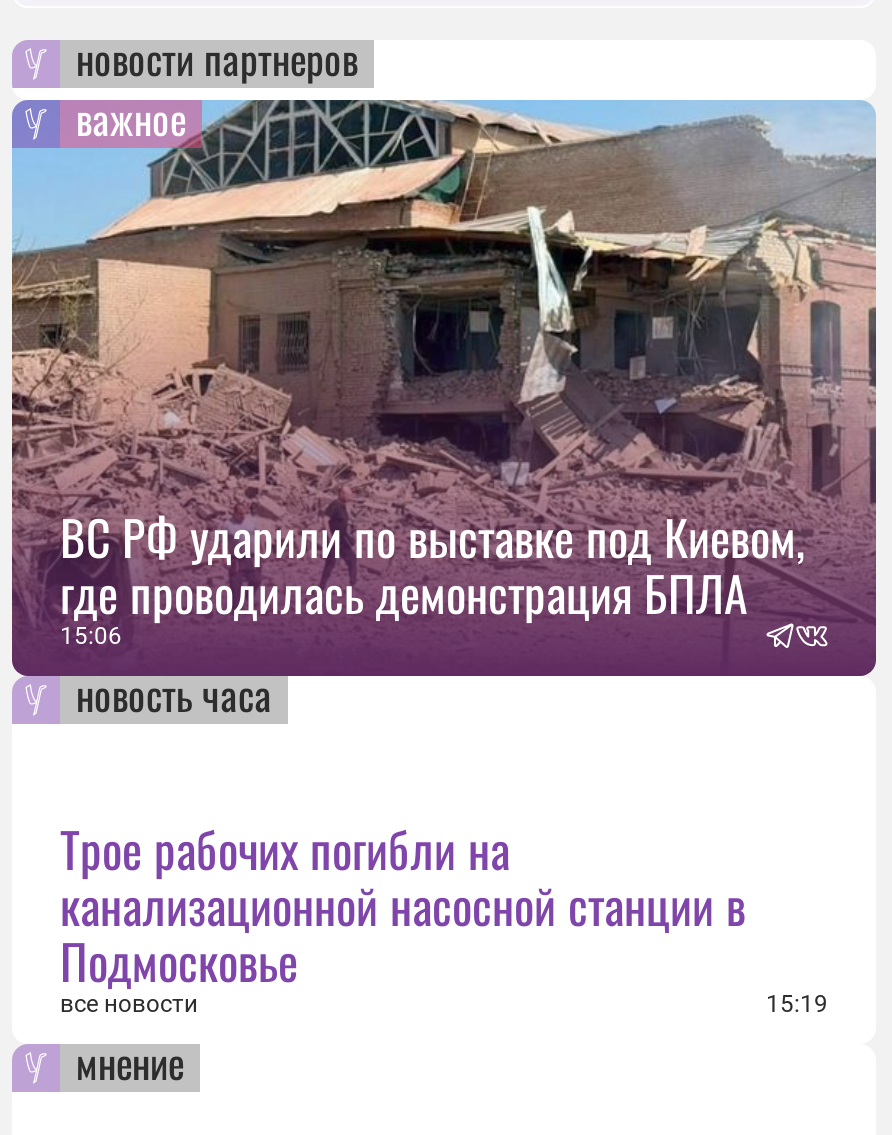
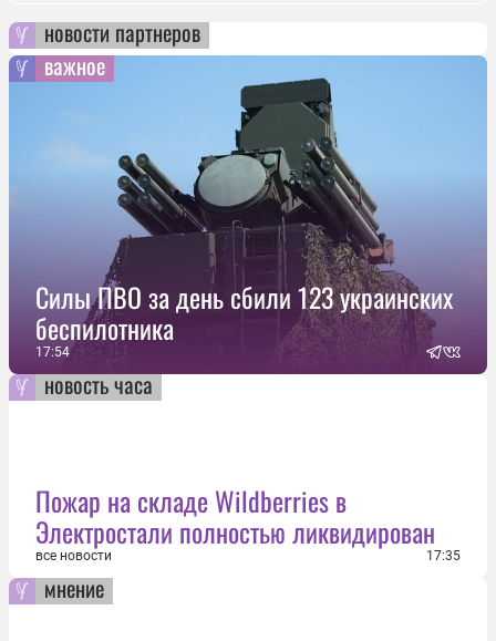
- [image]
- ВС РФ ударили по выставке под Киевом,
- где проводилась демонстрация БПЛА
- 15:06
+ [image]
+ Силы ПВО за день сбили 123 украинских
+ беспилотника
+ 17:54

- Трое рабочих погибли на
- канализационной насосной станции в
- Подмосковье
+ Пожар на складе Wildberries в
+ Электростали полностью ликвидирован

- 15:19
+ 17:35
